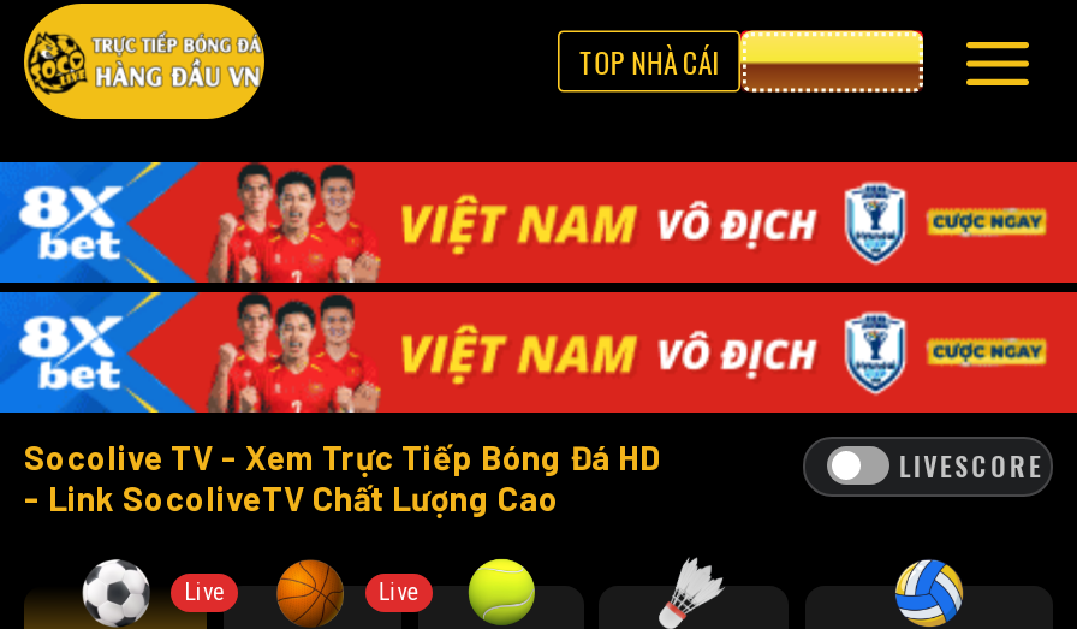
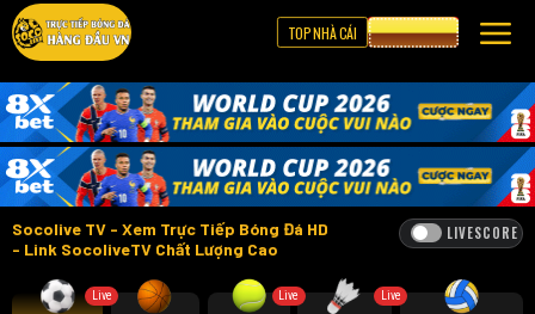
- [image]
+ [image]

- Live

+ Live

+ Live
